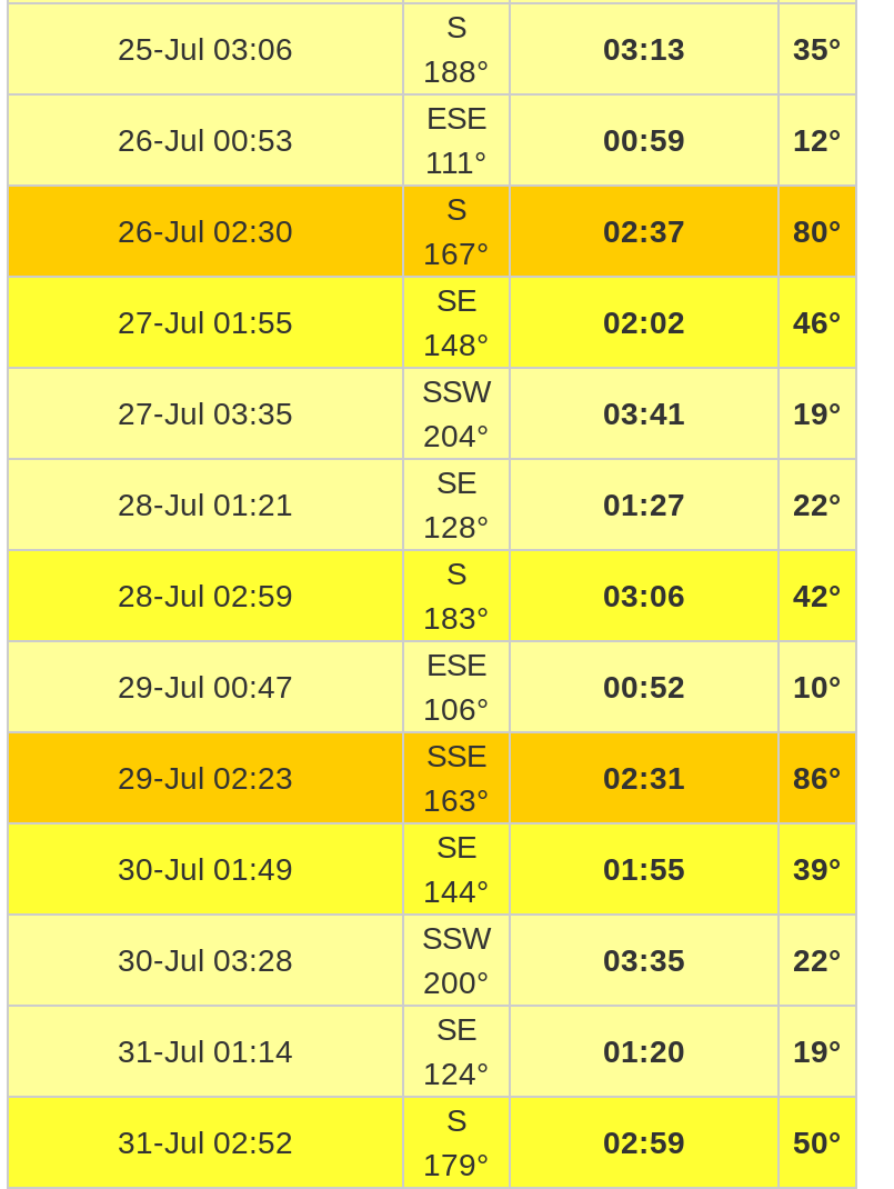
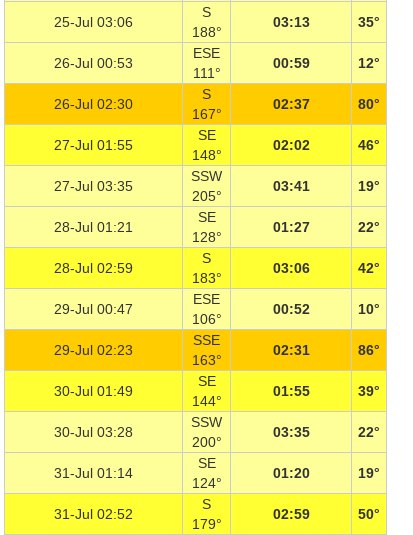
- 204°
+ 205°
